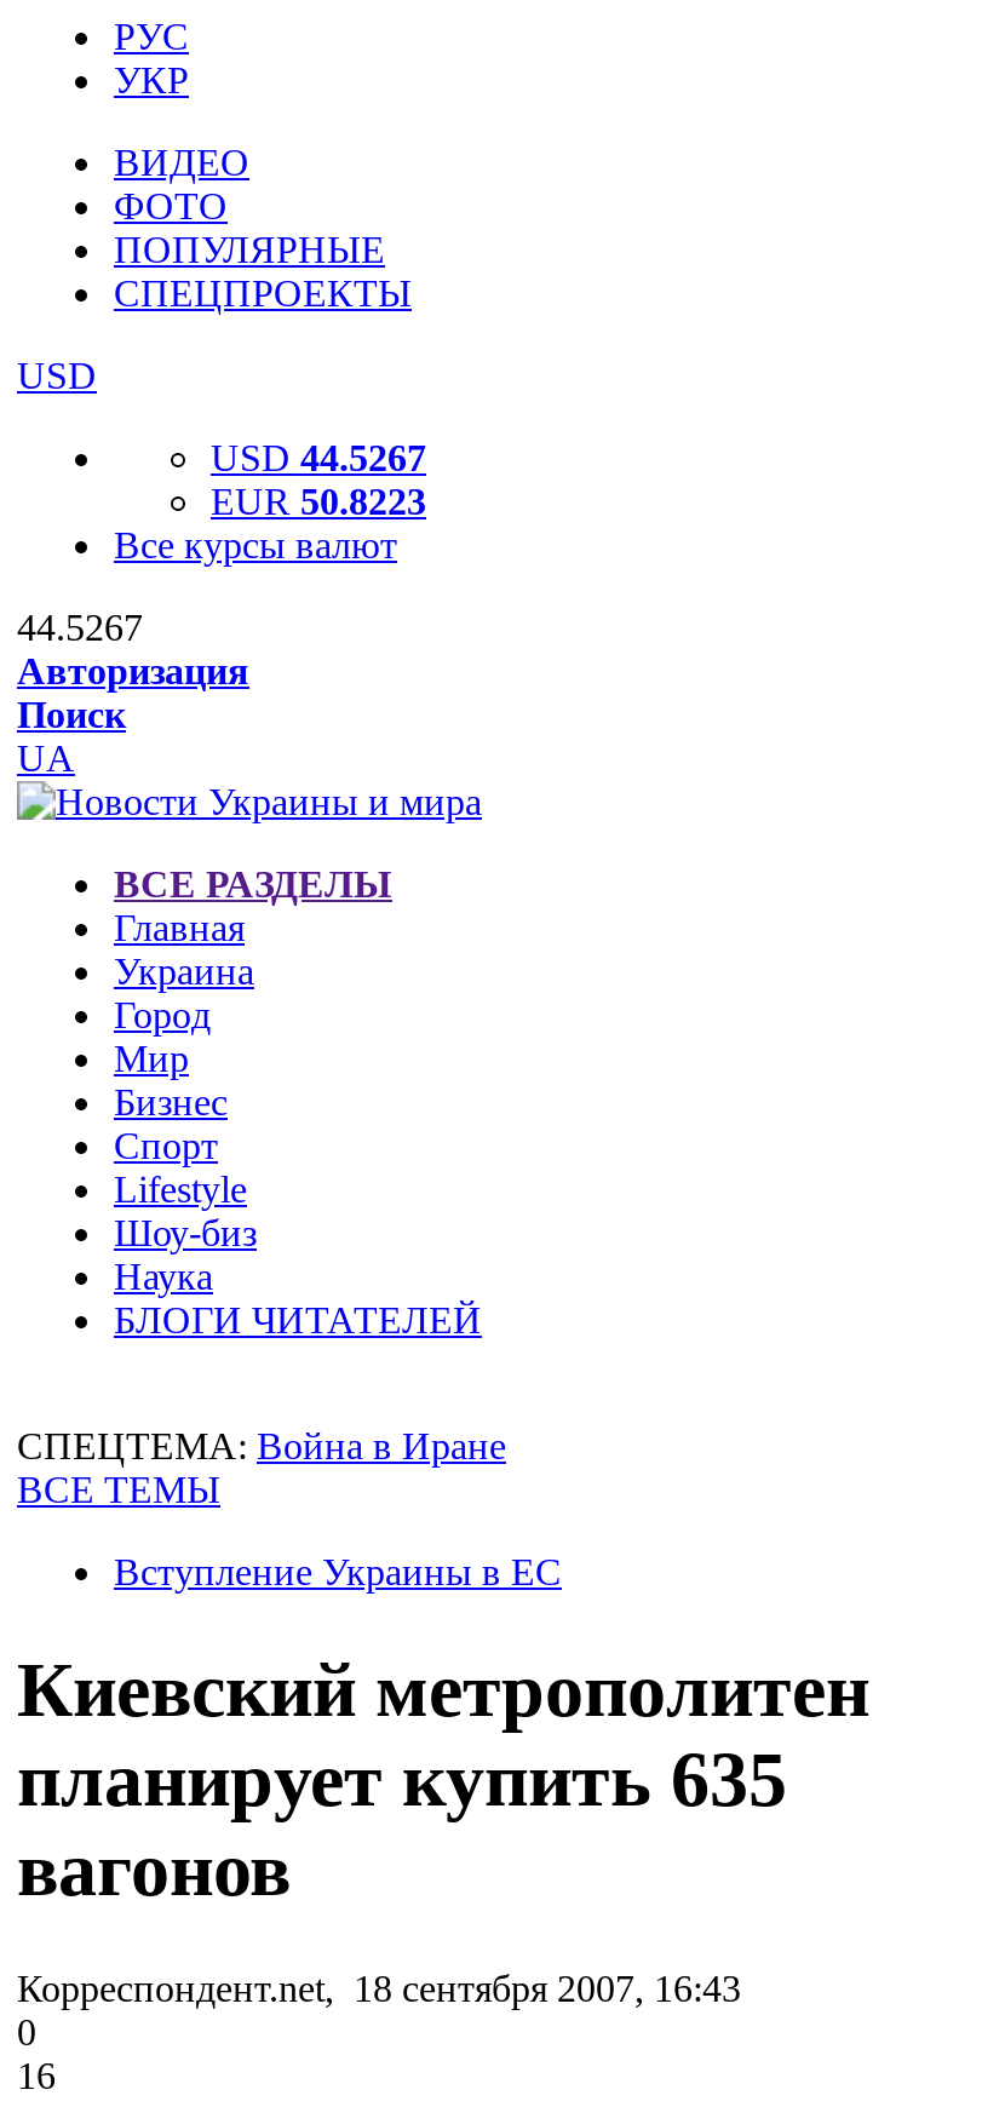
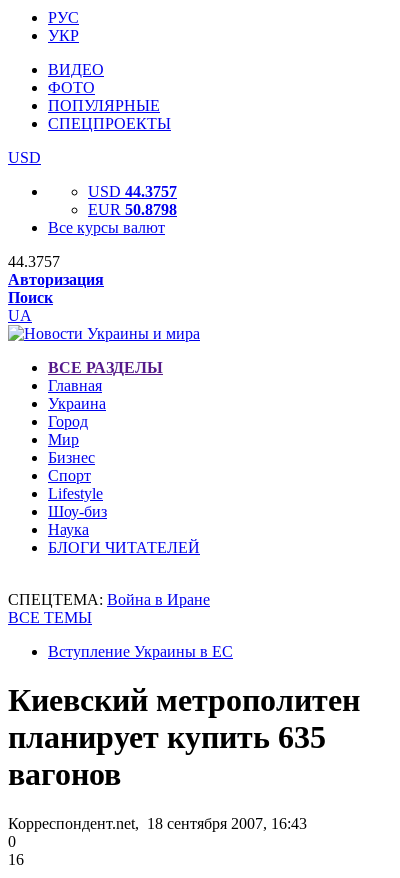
- USD 44.5267
+ USD 44.3757

- EUR 50.8223
+ EUR 50.8798

- 44.5267
+ 44.3757
